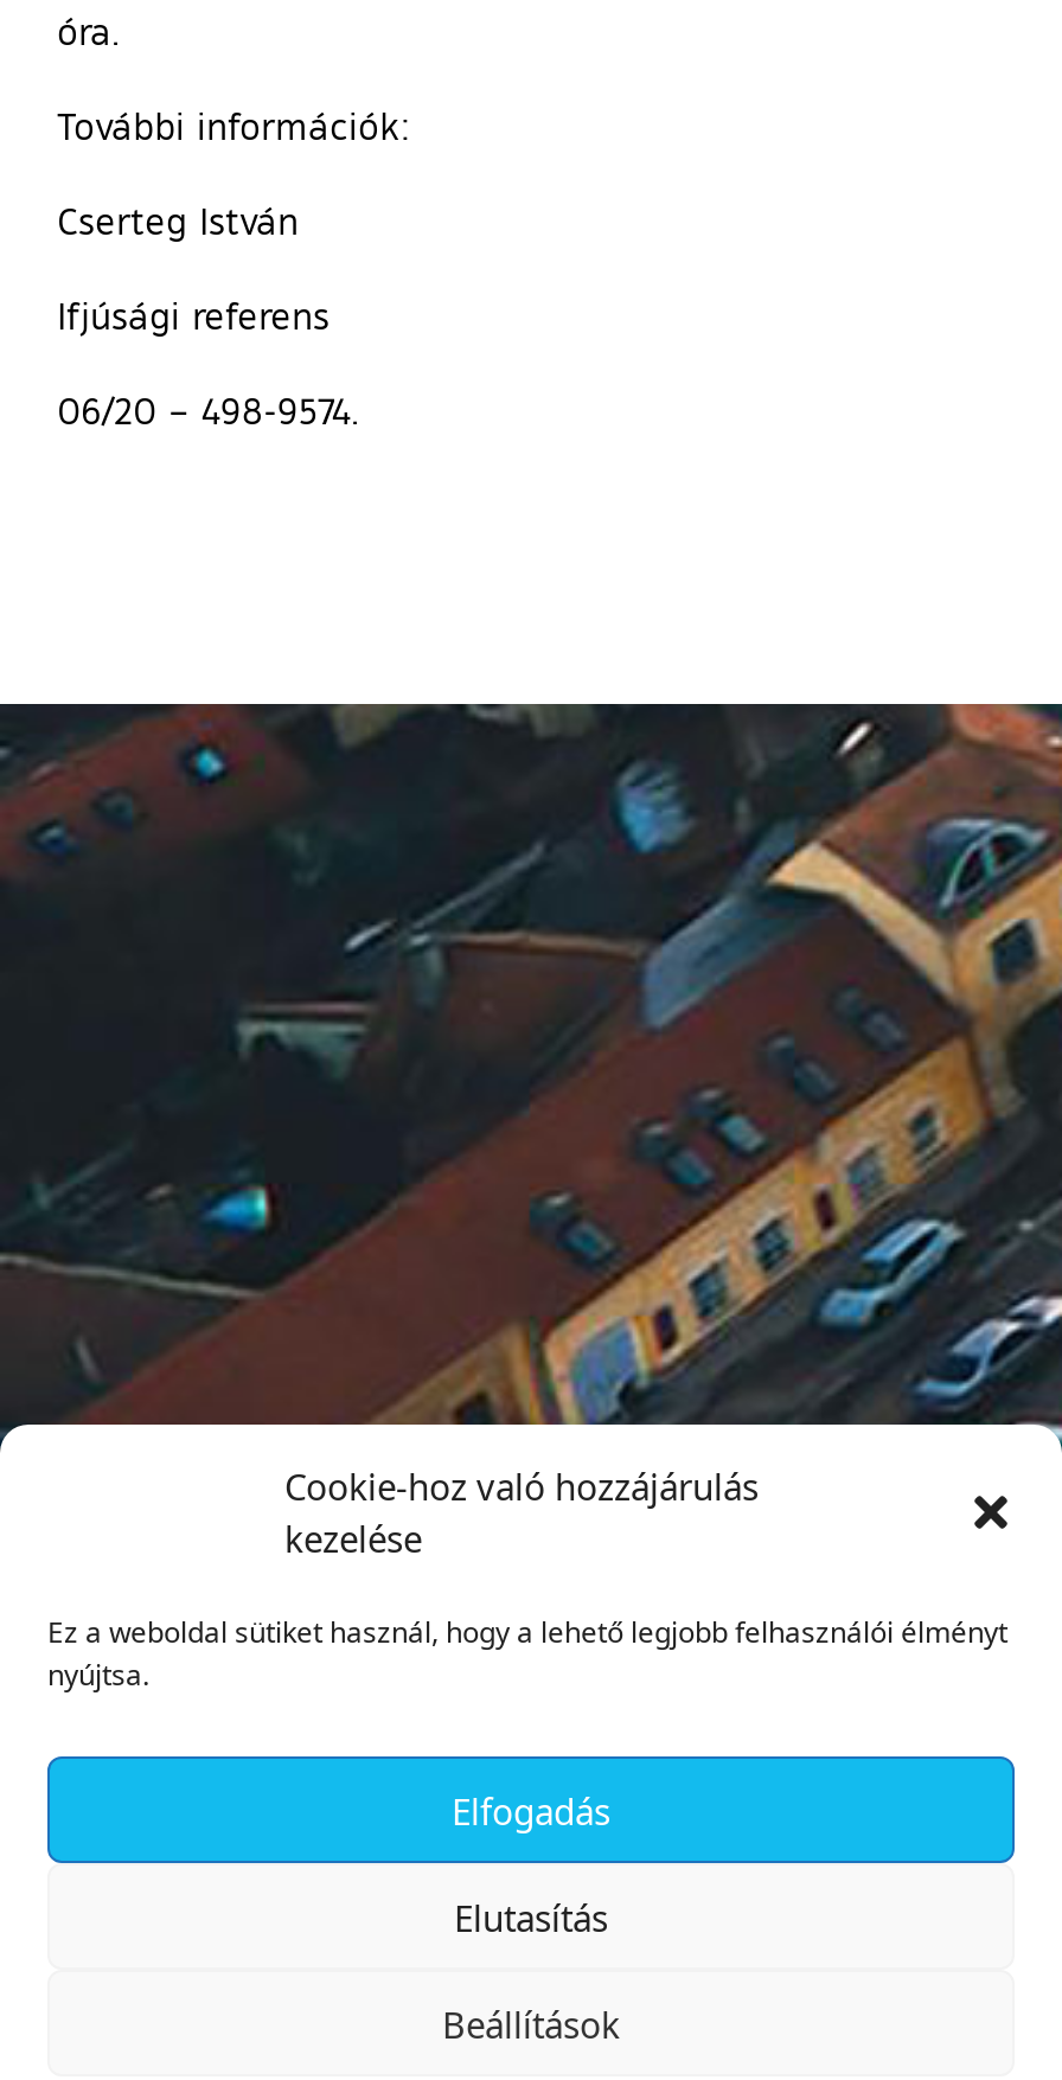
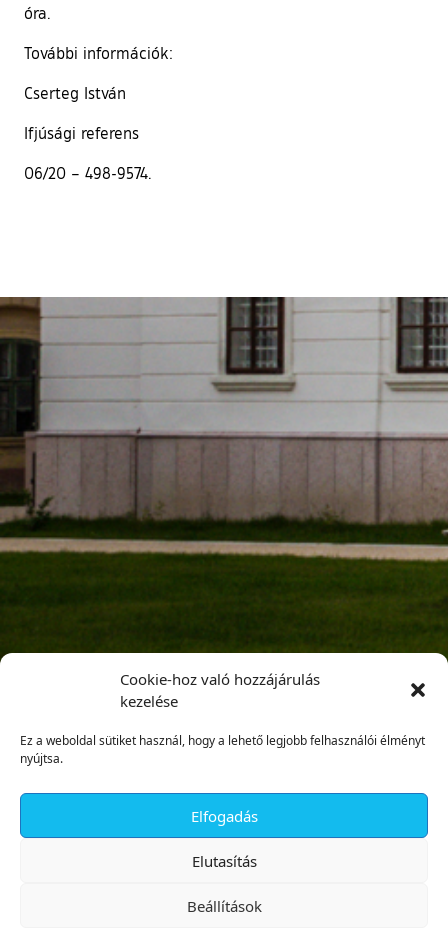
- [image]
+ [image]
